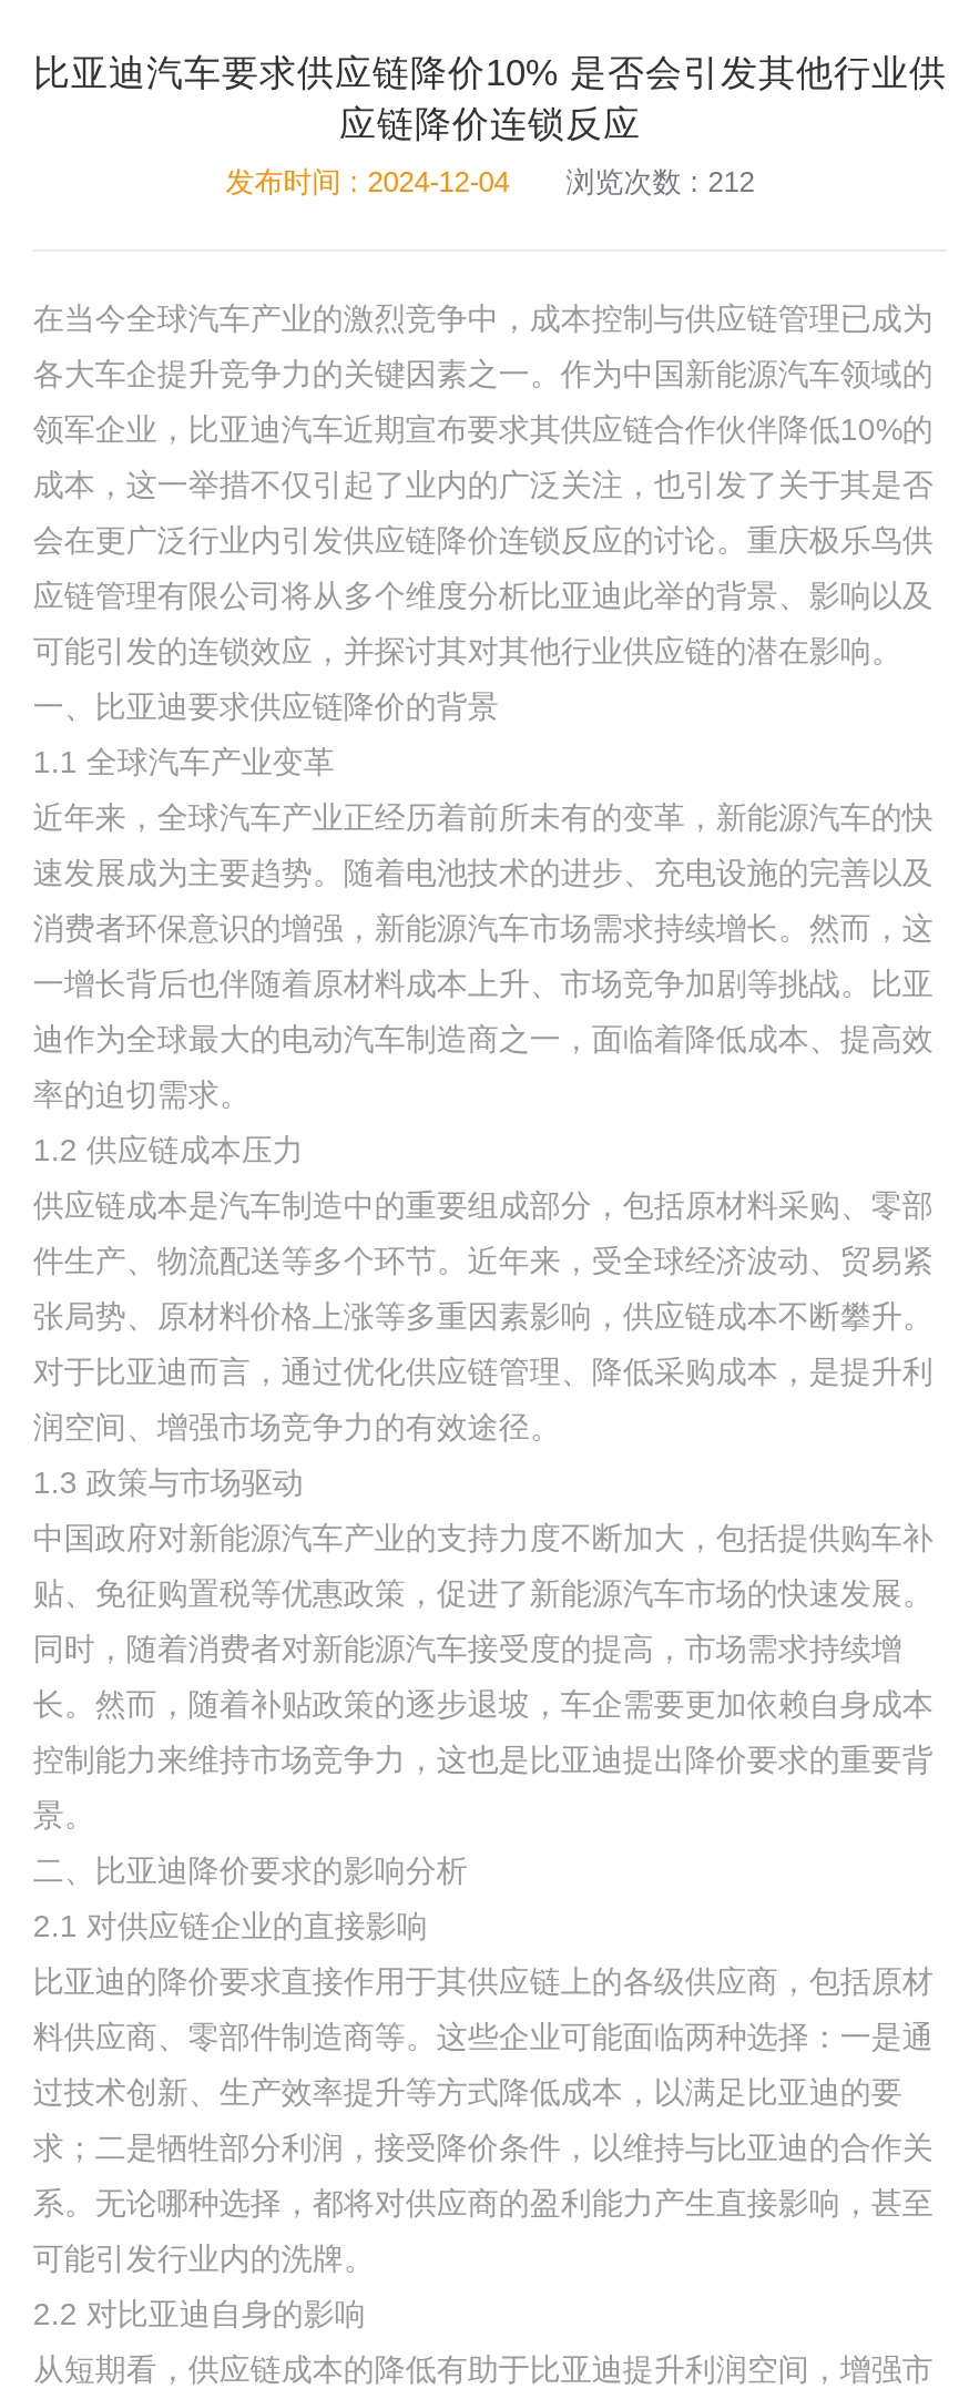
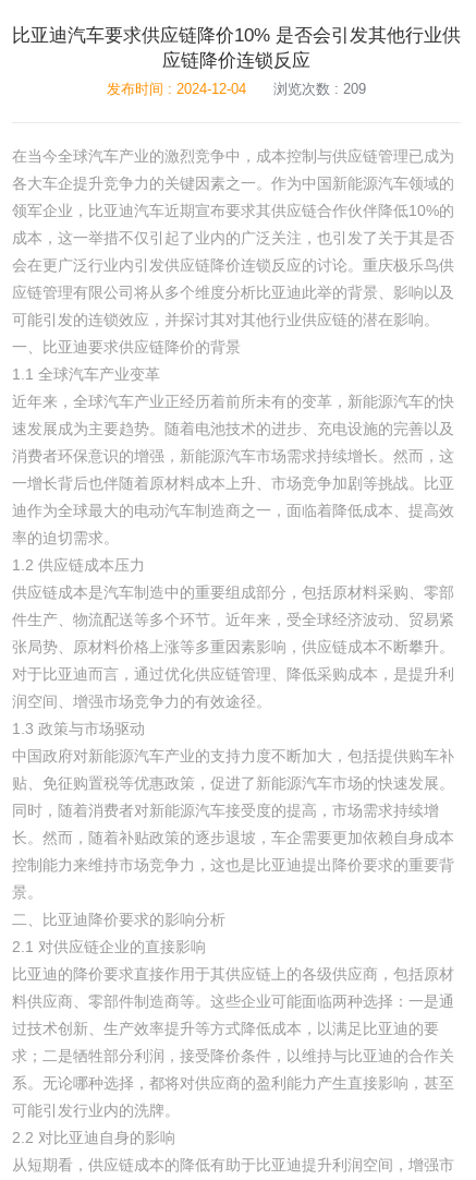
- 发布时间 : 2024-12-04 浏览次数 : 212
+ 发布时间 : 2024-12-04 浏览次数 : 209
